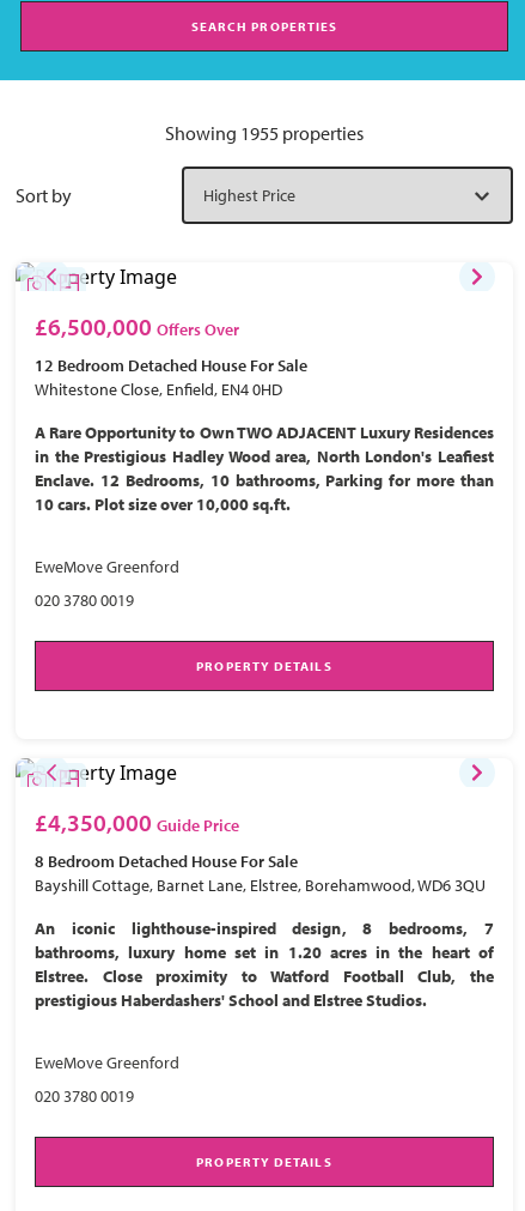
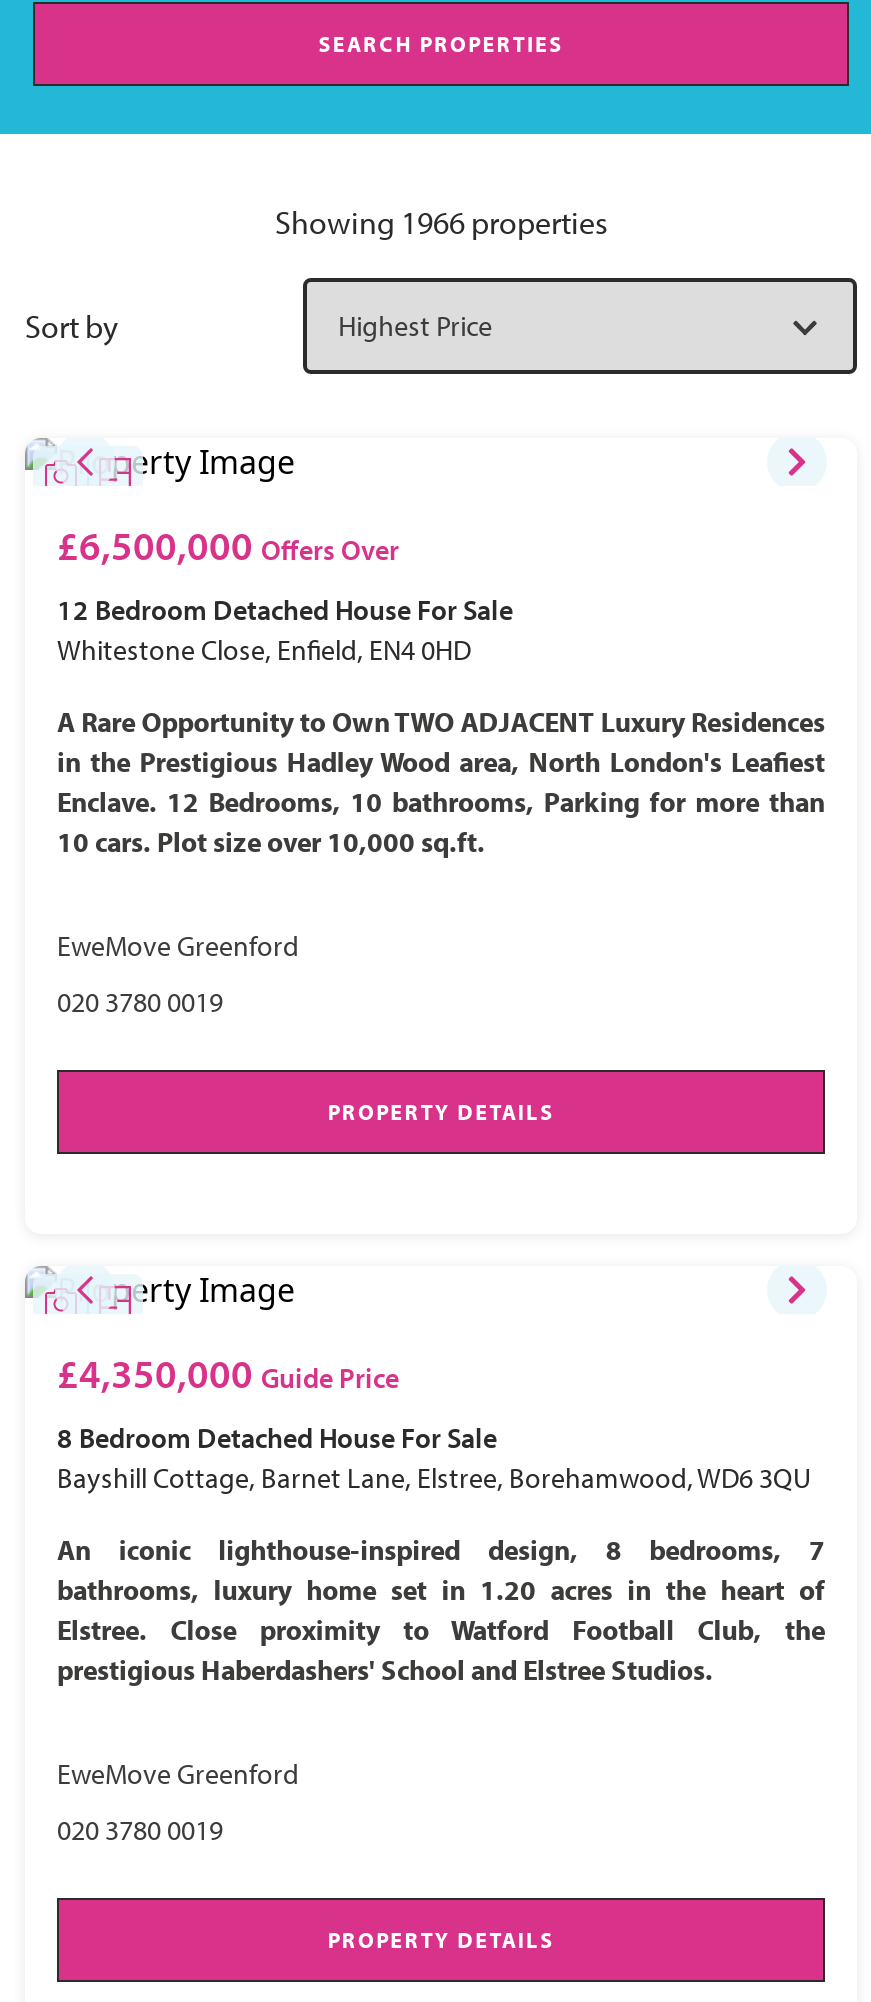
- Showing 1955 properties
+ Showing 1966 properties
